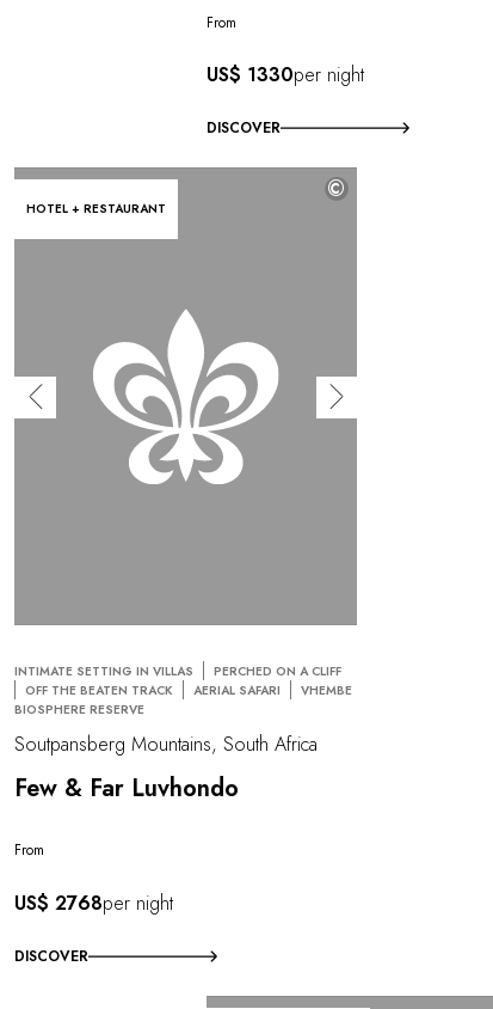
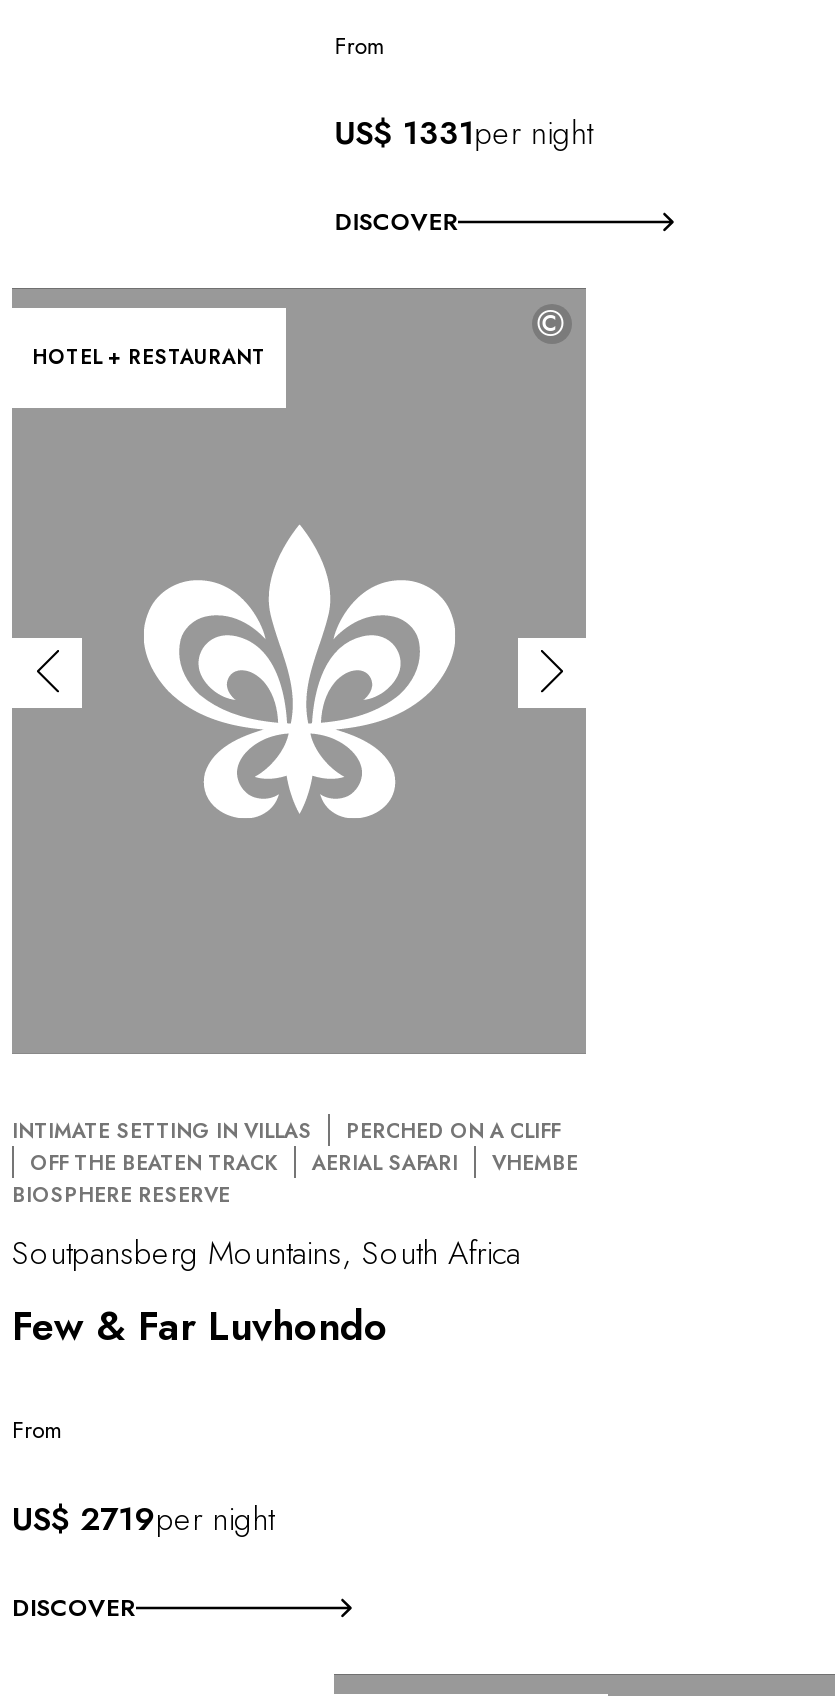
- US$ 1330per night
+ US$ 1331per night

- US$ 2768per night
+ US$ 2719per night
